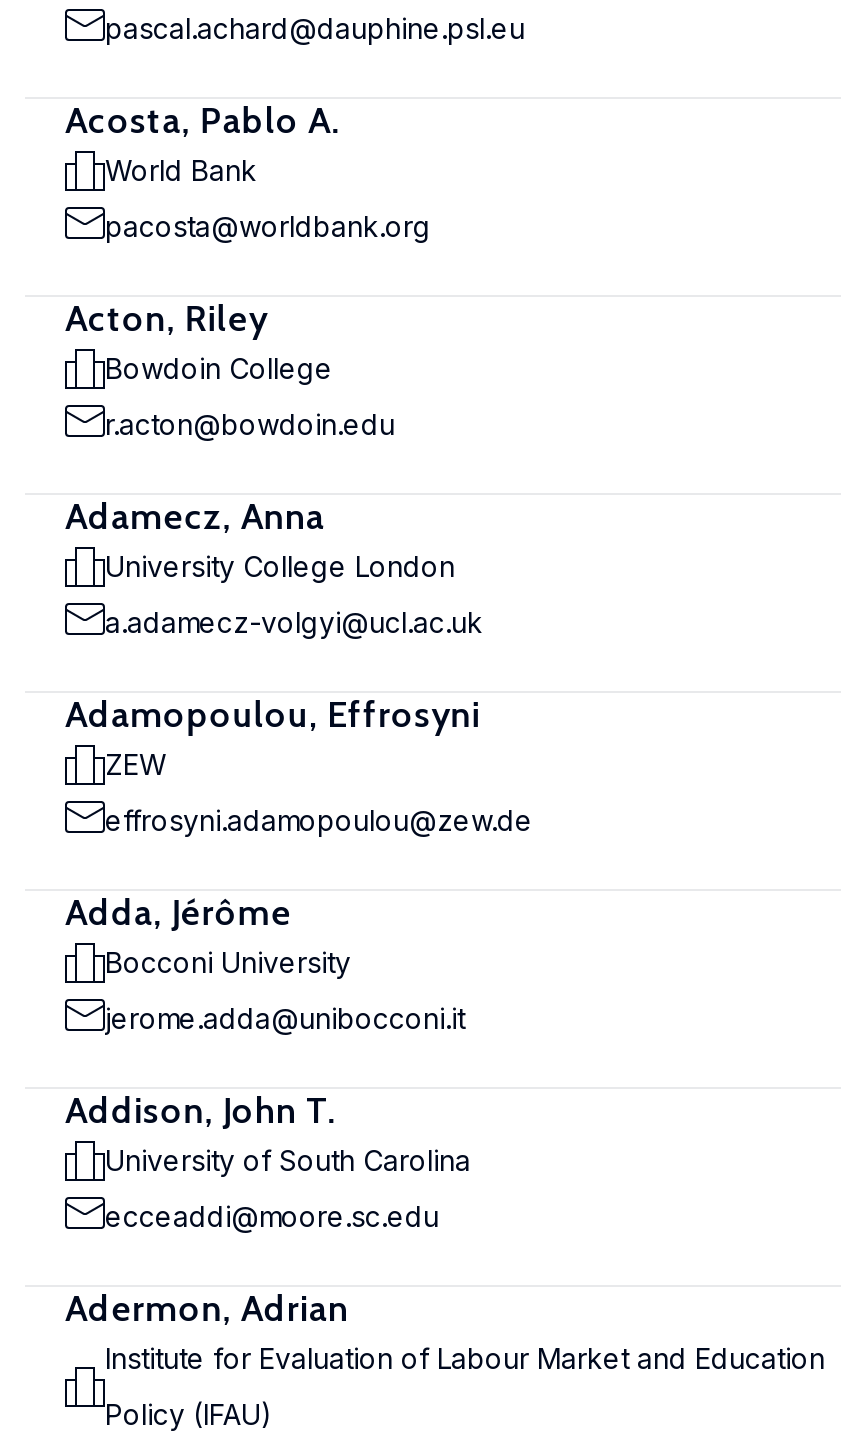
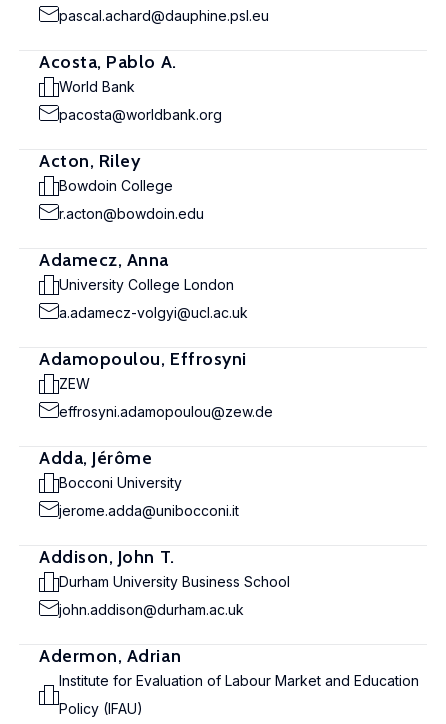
- University of South Carolina
+ Durham University Business School

- ecceaddi@moore.sc.edu
+ john.addison@durham.ac.uk
